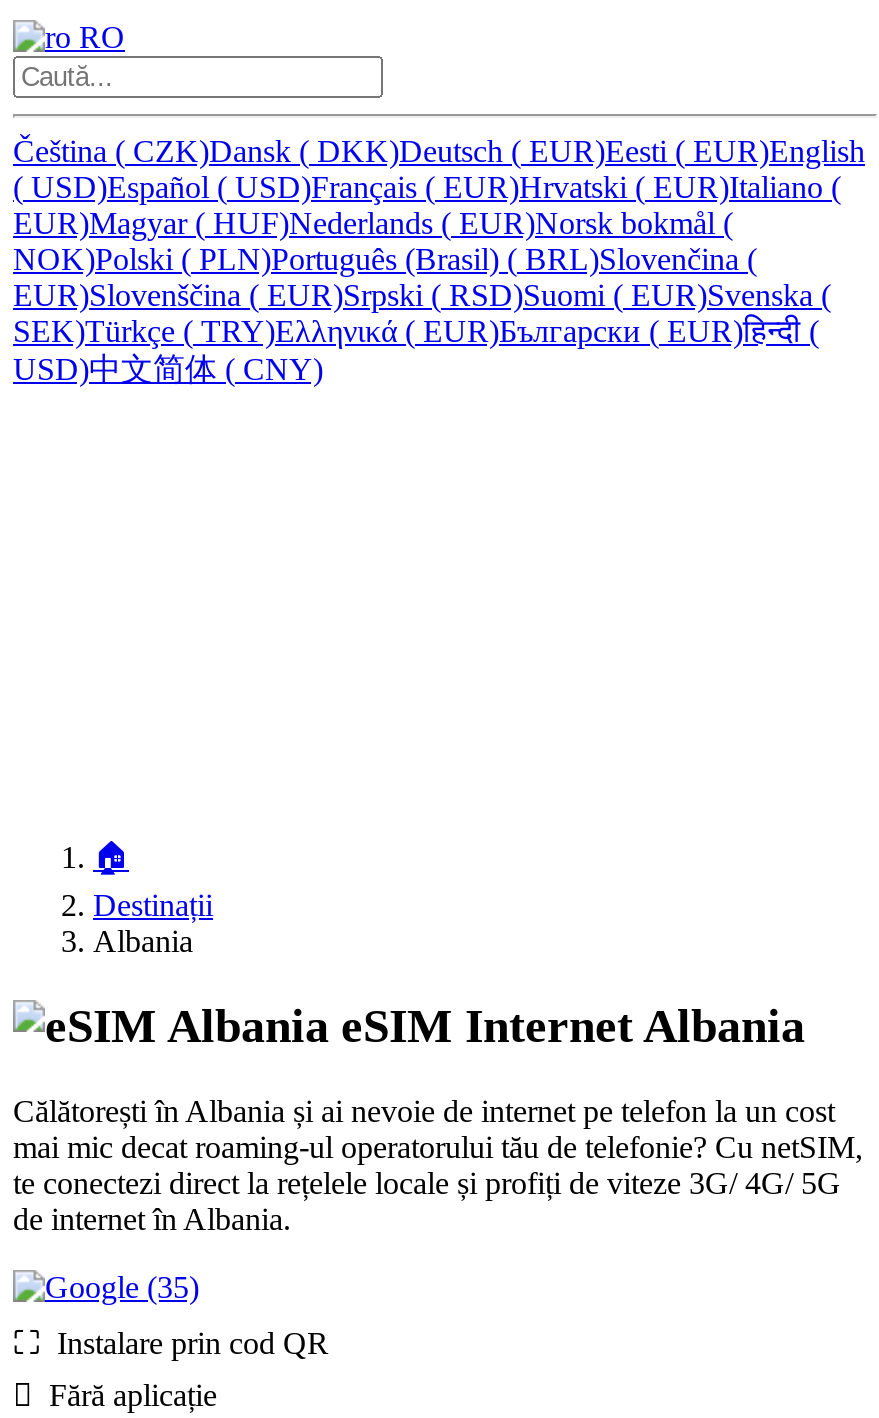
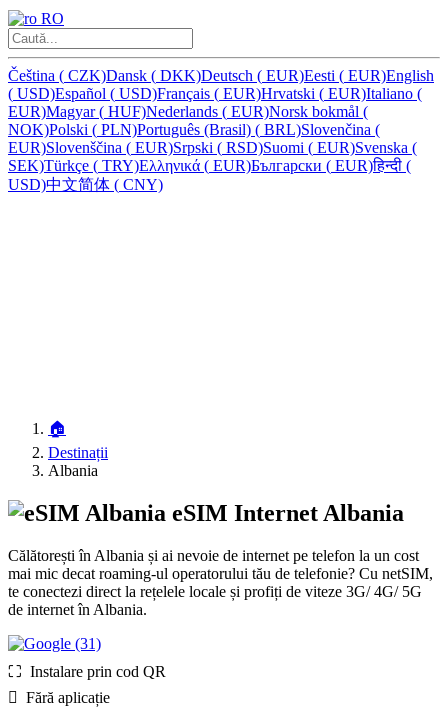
- (35)
+ (31)
